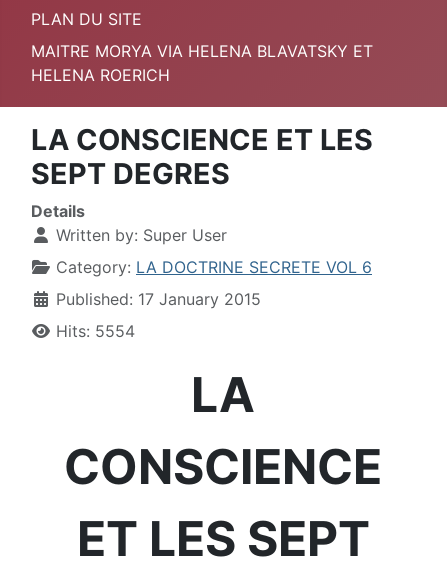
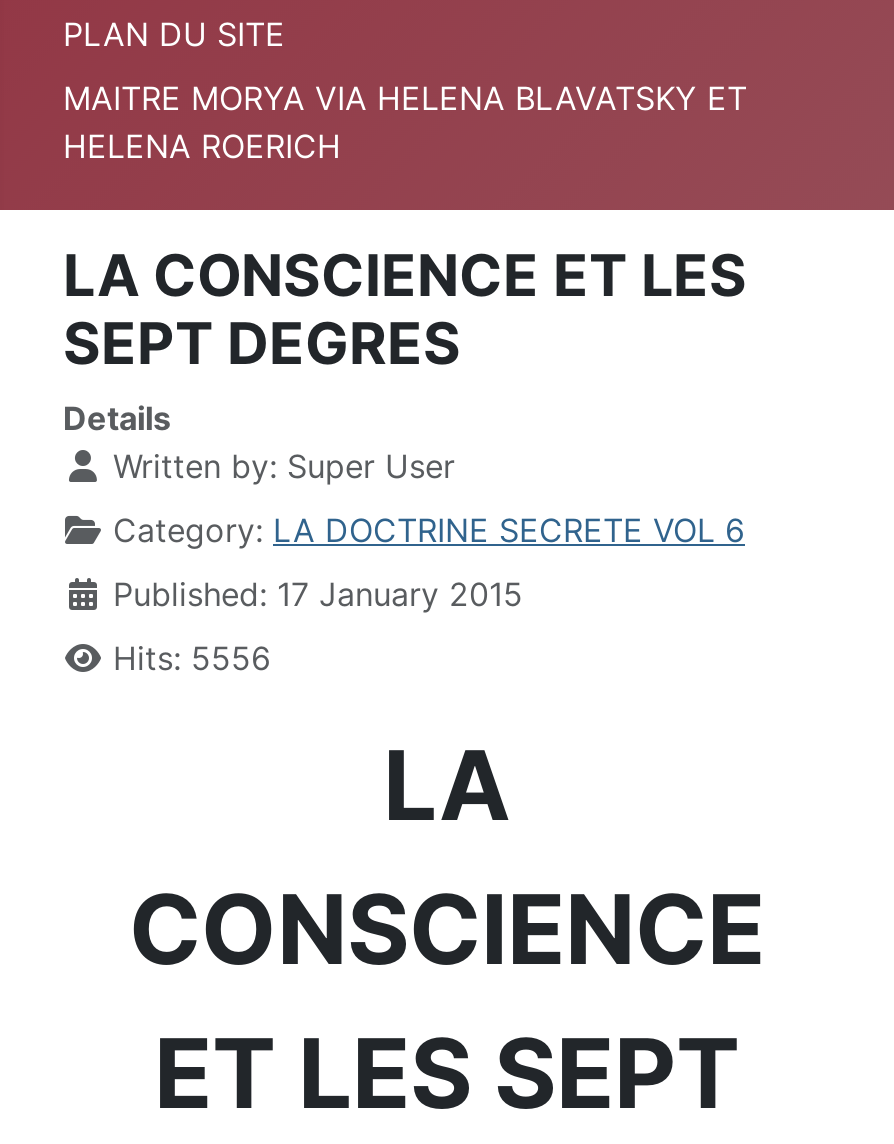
- Hits: 5554
+ Hits: 5556
